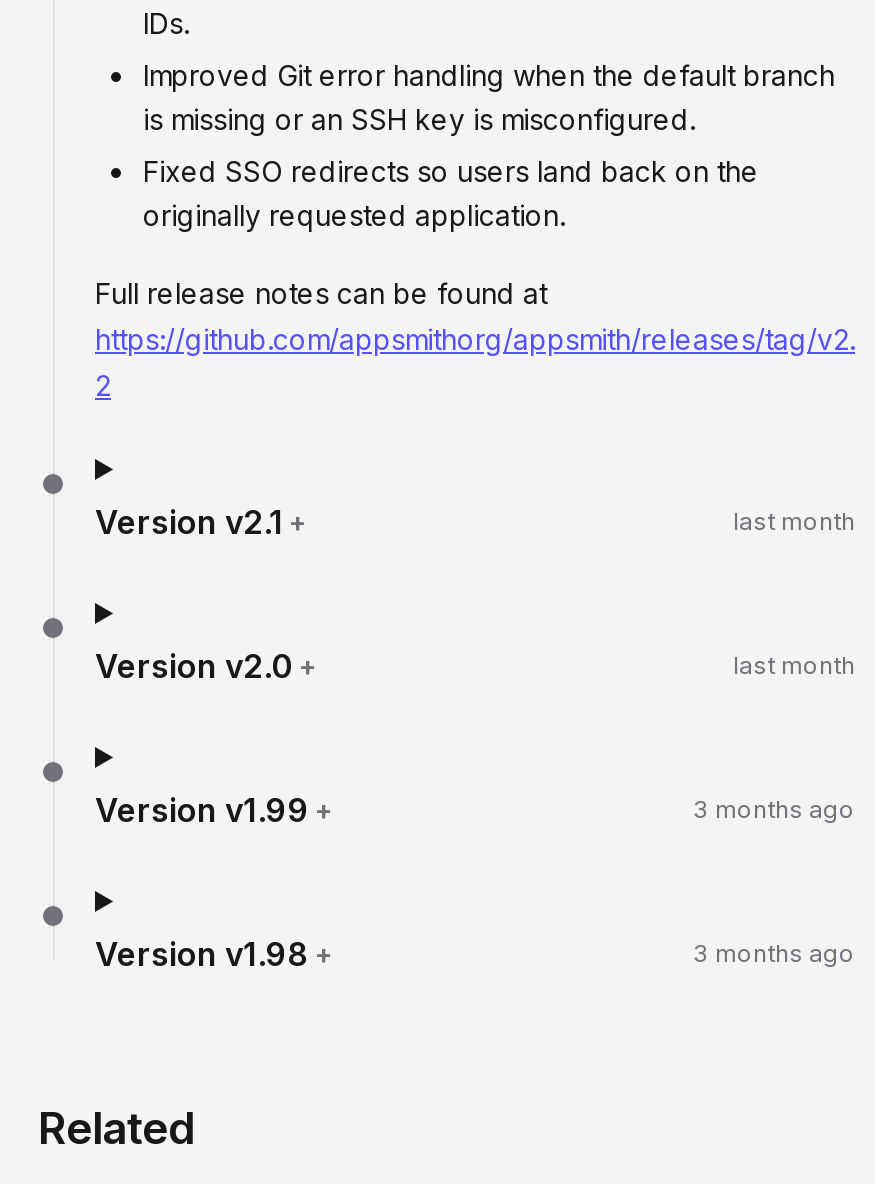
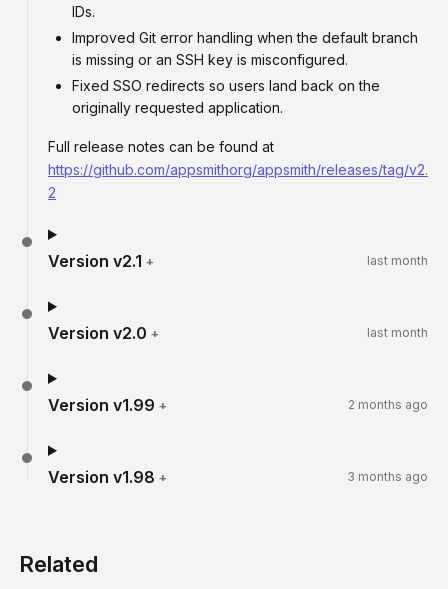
- 3 months ago
+ 2 months ago
